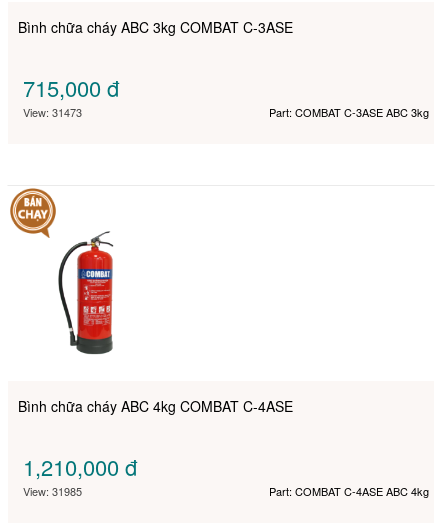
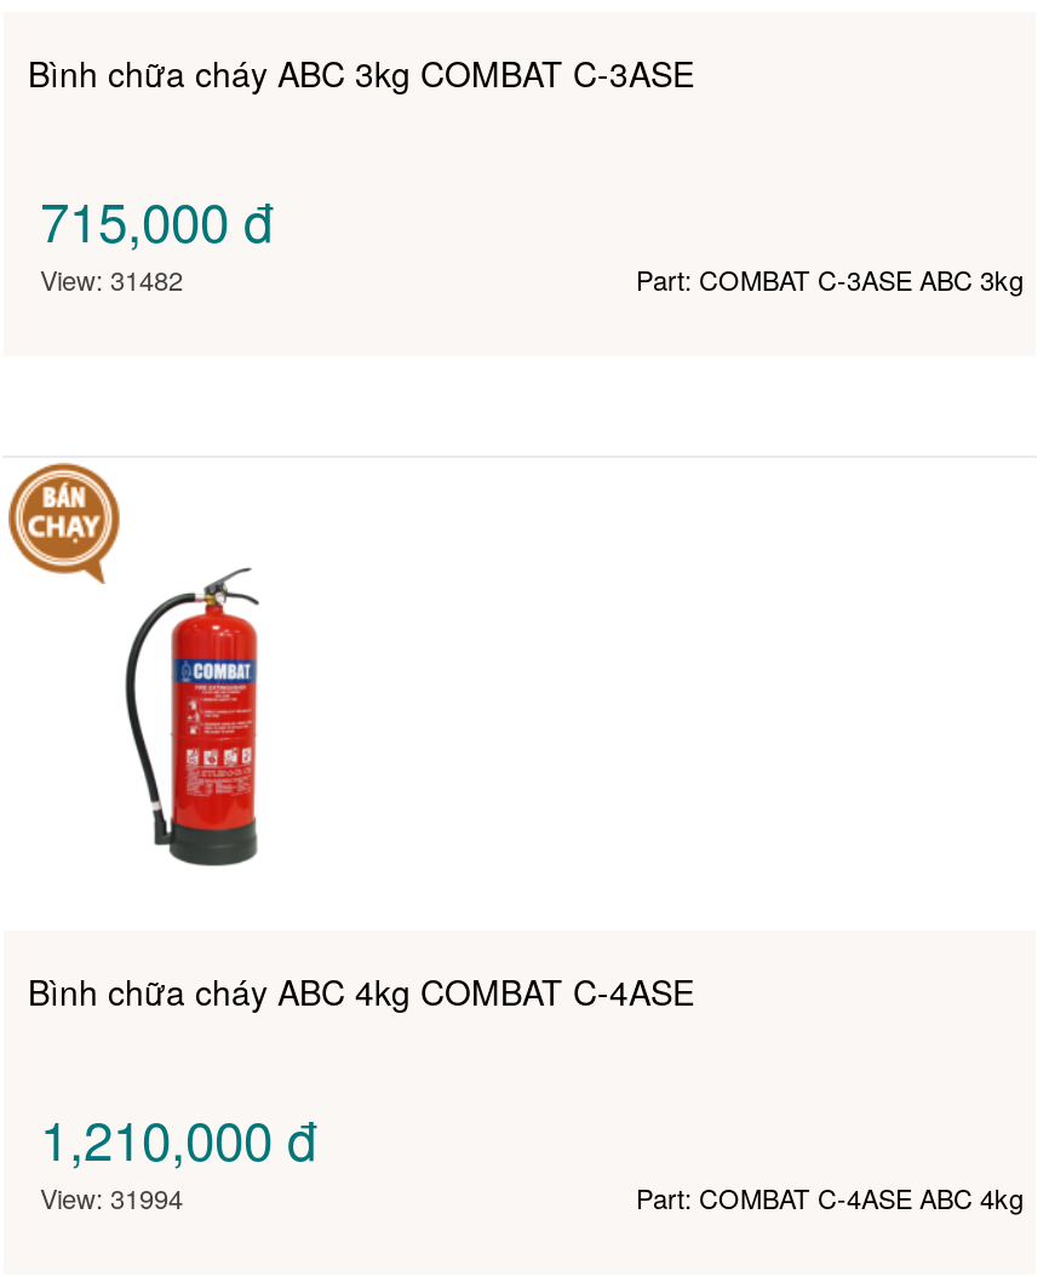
- View: 31473
+ View: 31482

- View: 31985
+ View: 31994
